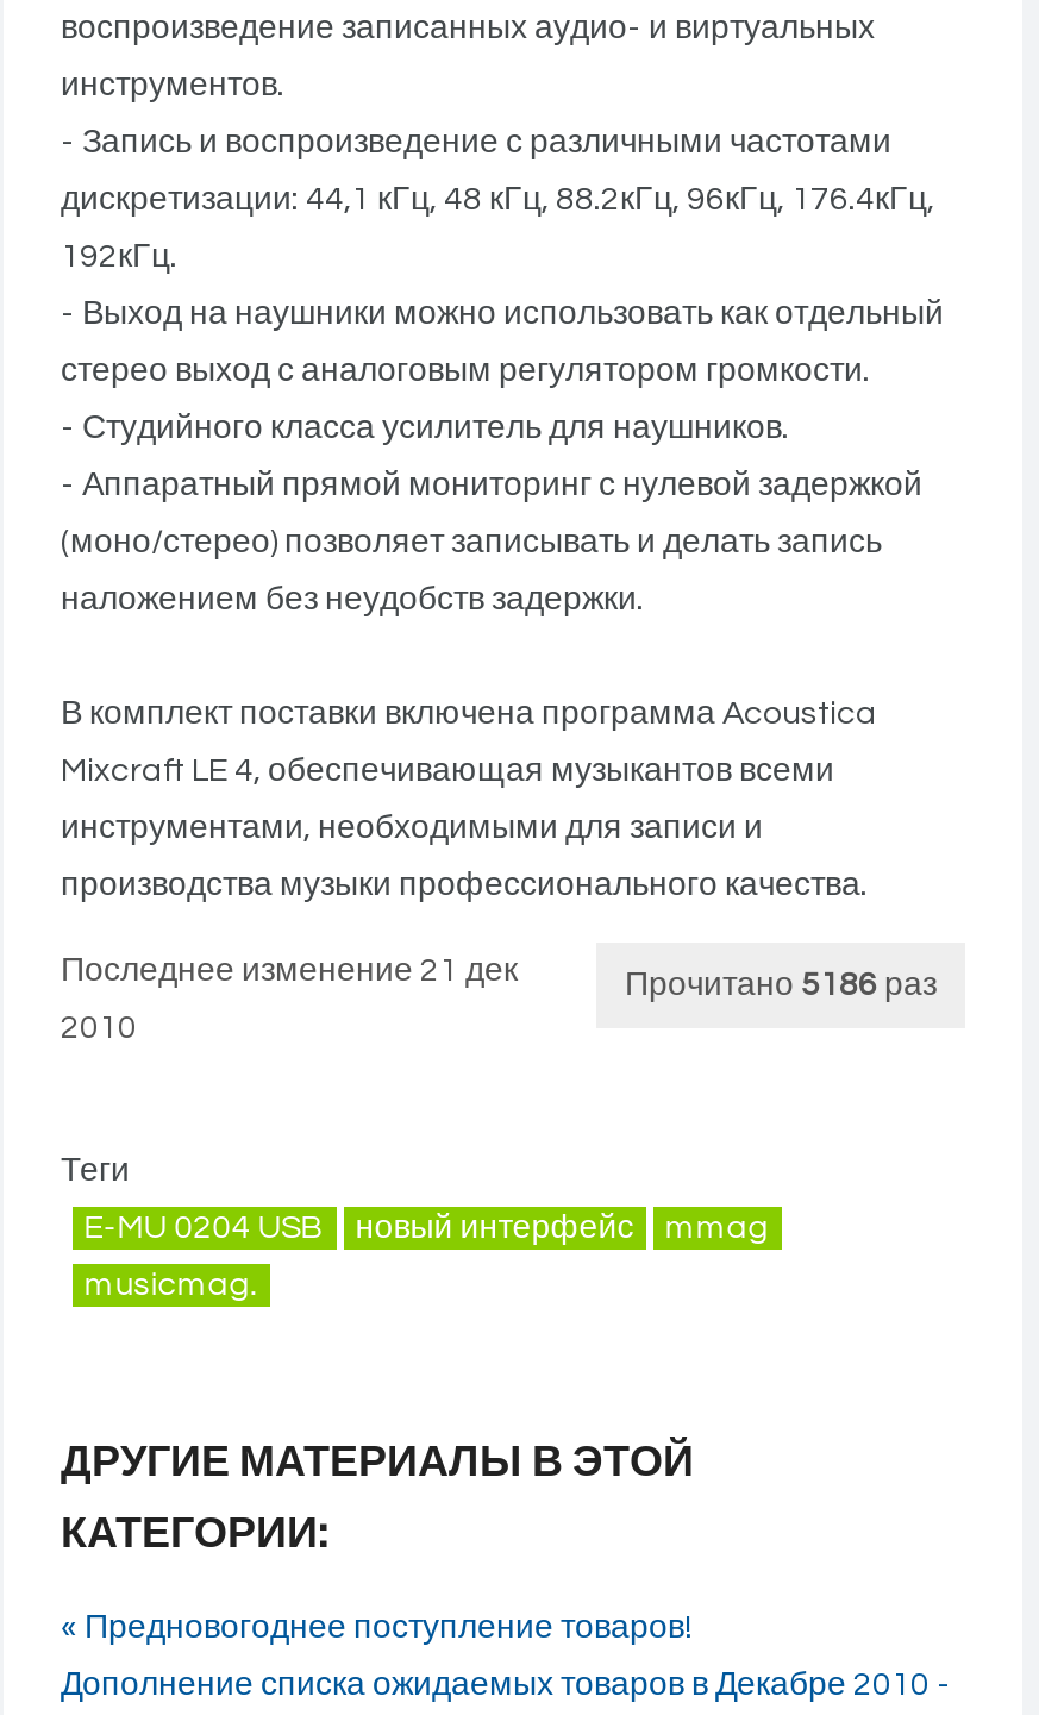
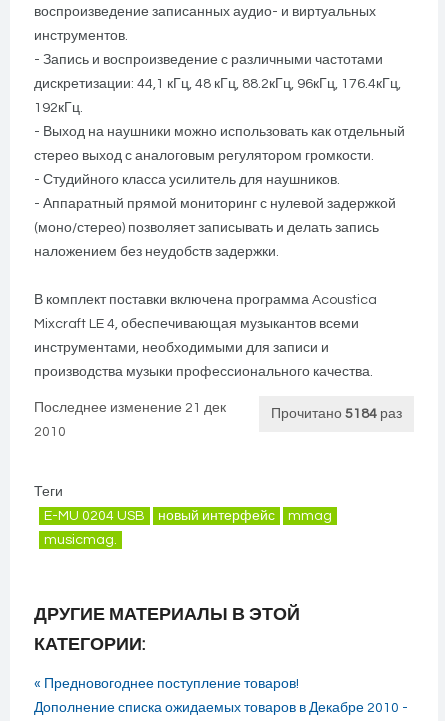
- Прочитано 5186 раз
+ Прочитано 5184 раз
